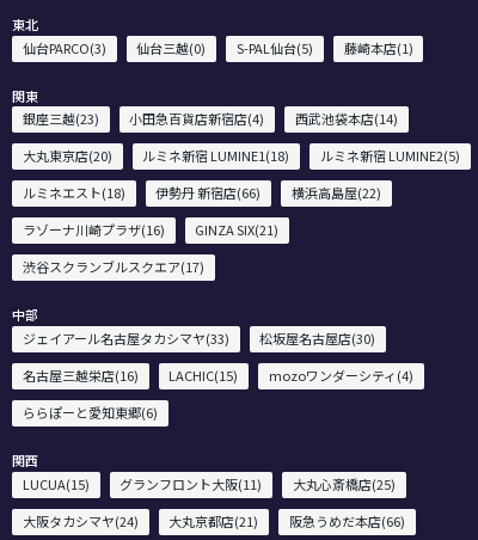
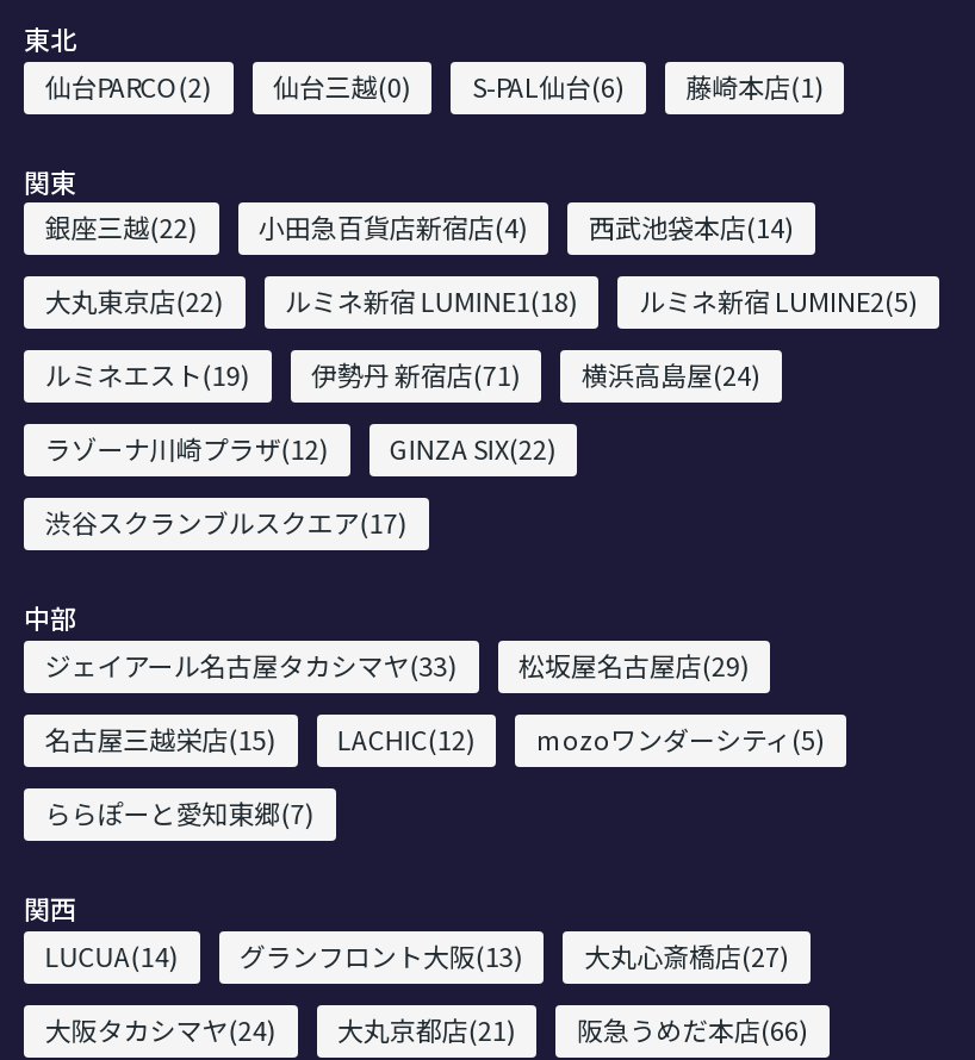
- 仙台PARCO(3)
+ 仙台PARCO(2)

- S-PAL仙台(5)
+ S-PAL仙台(6)

- 銀座三越(23) 小田急百貨店新宿店(4) 西武池袋本店(14)
+ 銀座三越(22) 小田急百貨店新宿店(4) 西武池袋本店(14)

- 大丸東京店(20) ルミネ新宿 LUMINE1(18) ルミネ新宿 LUMINE2(5)
+ 大丸東京店(22) ルミネ新宿 LUMINE1(18) ルミネ新宿 LUMINE2(5)

- ルミネエスト(18)
+ ルミネエスト(19)

- 伊勢丹 新宿店(66)
+ 伊勢丹 新宿店(71)

- 横浜高島屋(22)
+ 横浜高島屋(24)

- ラゾーナ川崎プラザ(16)
+ ラゾーナ川崎プラザ(12)

- GINZA SIX(21)
+ GINZA SIX(22)

- 松坂屋名古屋店(30)
+ 松坂屋名古屋店(29)

- 名古屋三越栄店(16)
- LACHIC(15)
- mozoワンダーシティ(4)
+ 名古屋三越栄店(15)
+ LACHIC(12)
+ mozoワンダーシティ(5)

- ららぽーと愛知東郷(6)
+ ららぽーと愛知東郷(7)

- LUCUA(15)
- グランフロント大阪(11)
- 大丸心斎橋店(25)
+ LUCUA(14)
+ グランフロント大阪(13)
+ 大丸心斎橋店(27)
